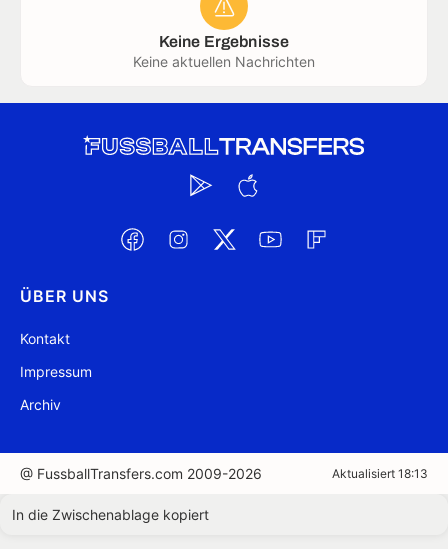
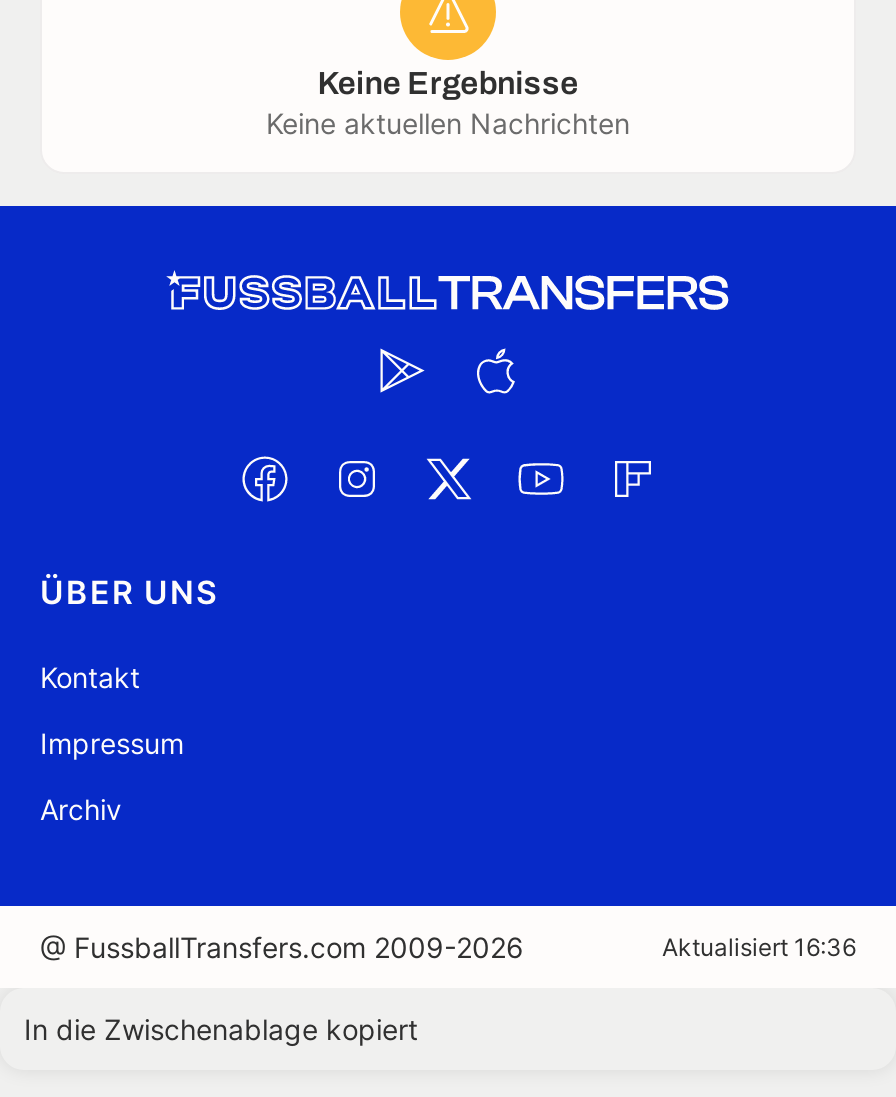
- Aktualisiert 18:13
+ Aktualisiert 16:36
